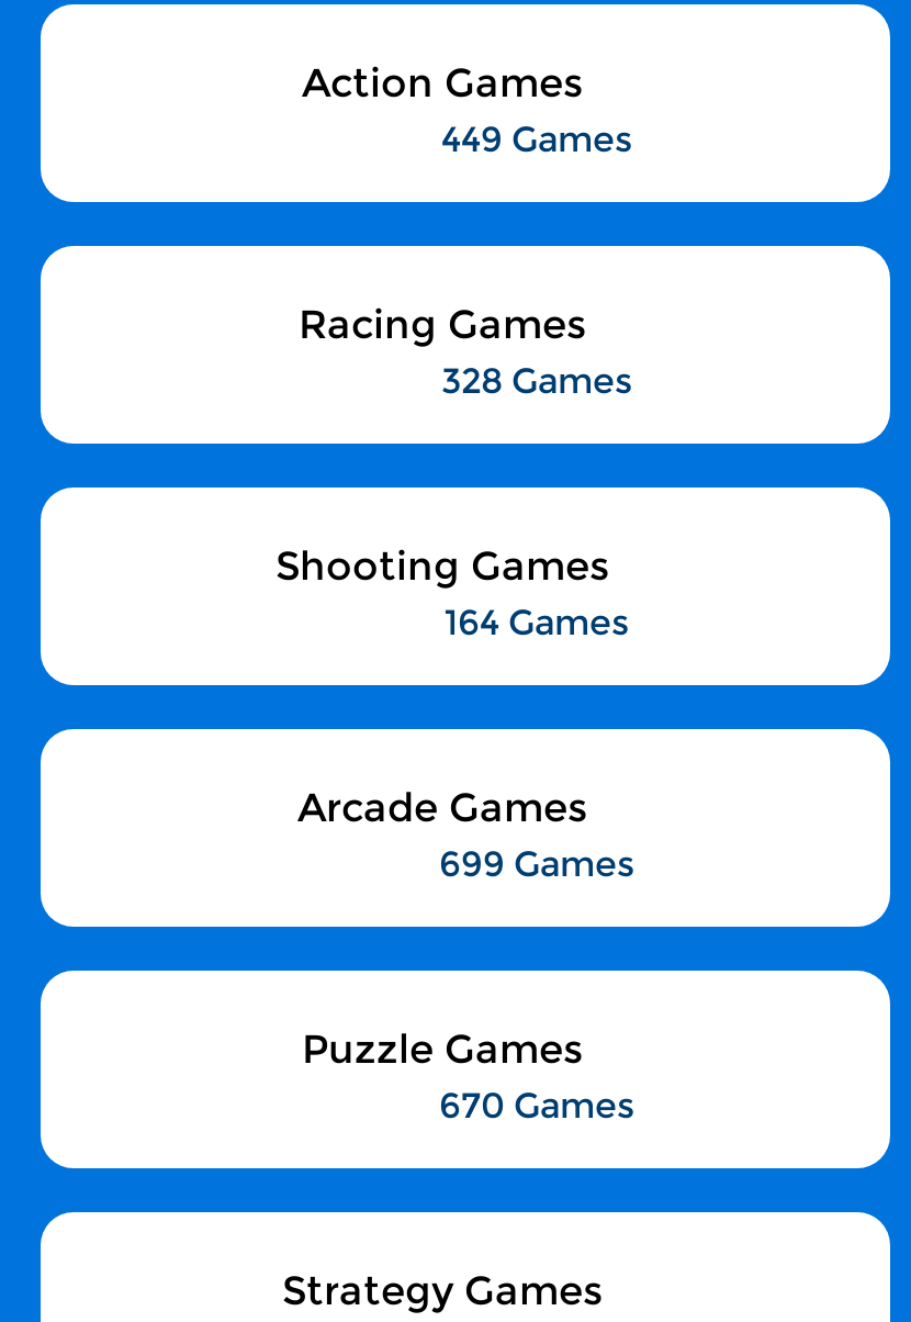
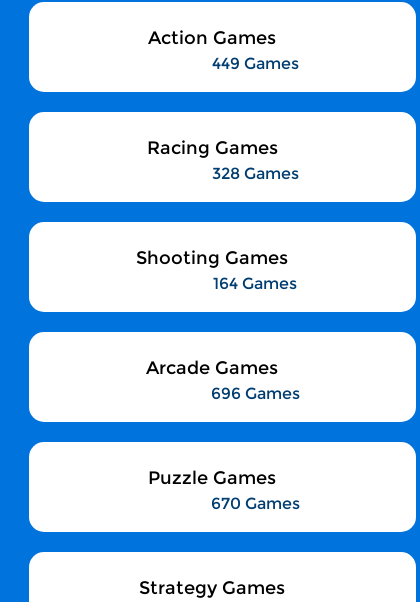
- 699 Games
+ 696 Games
